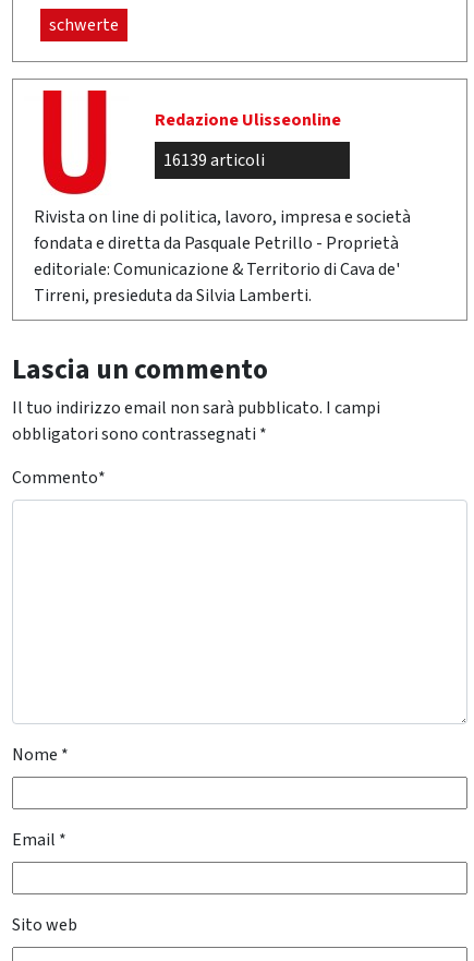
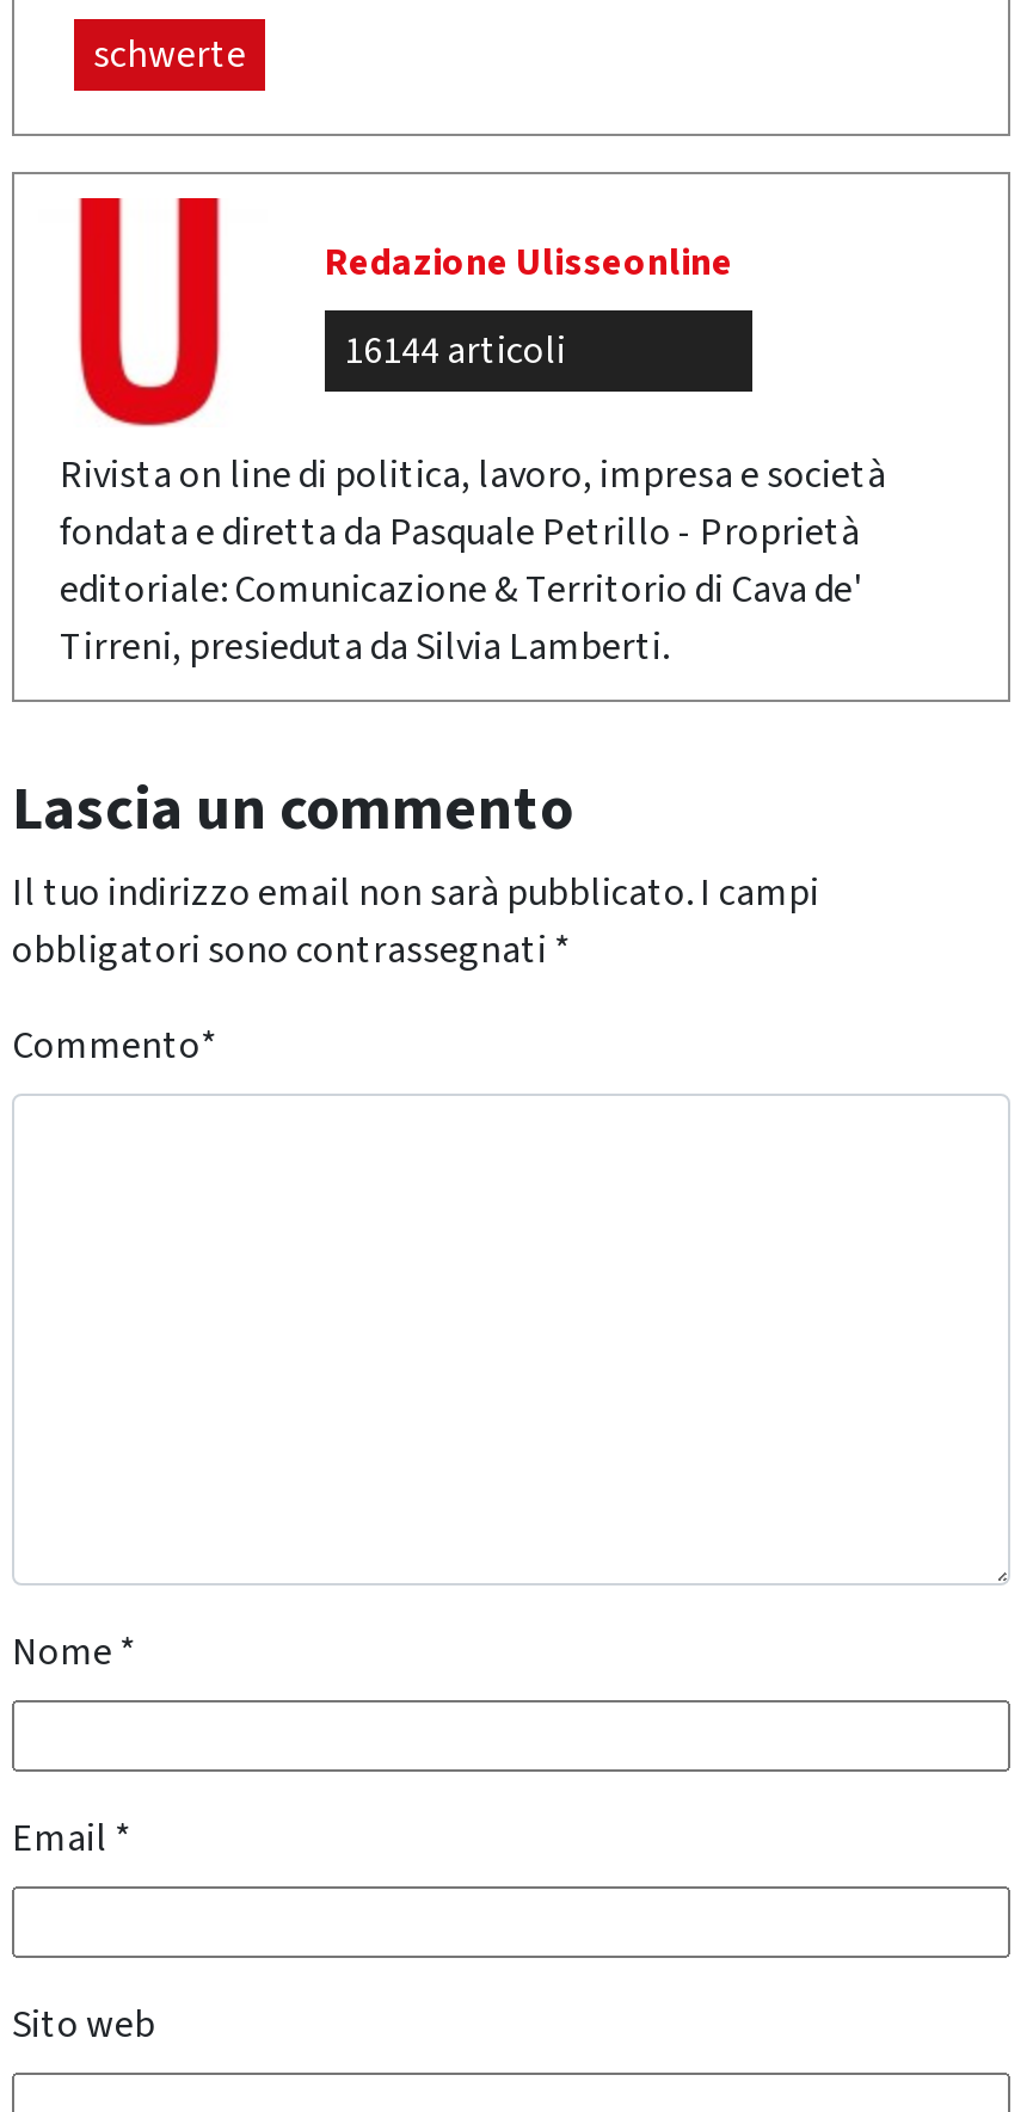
- 16139 articoli
+ 16144 articoli
